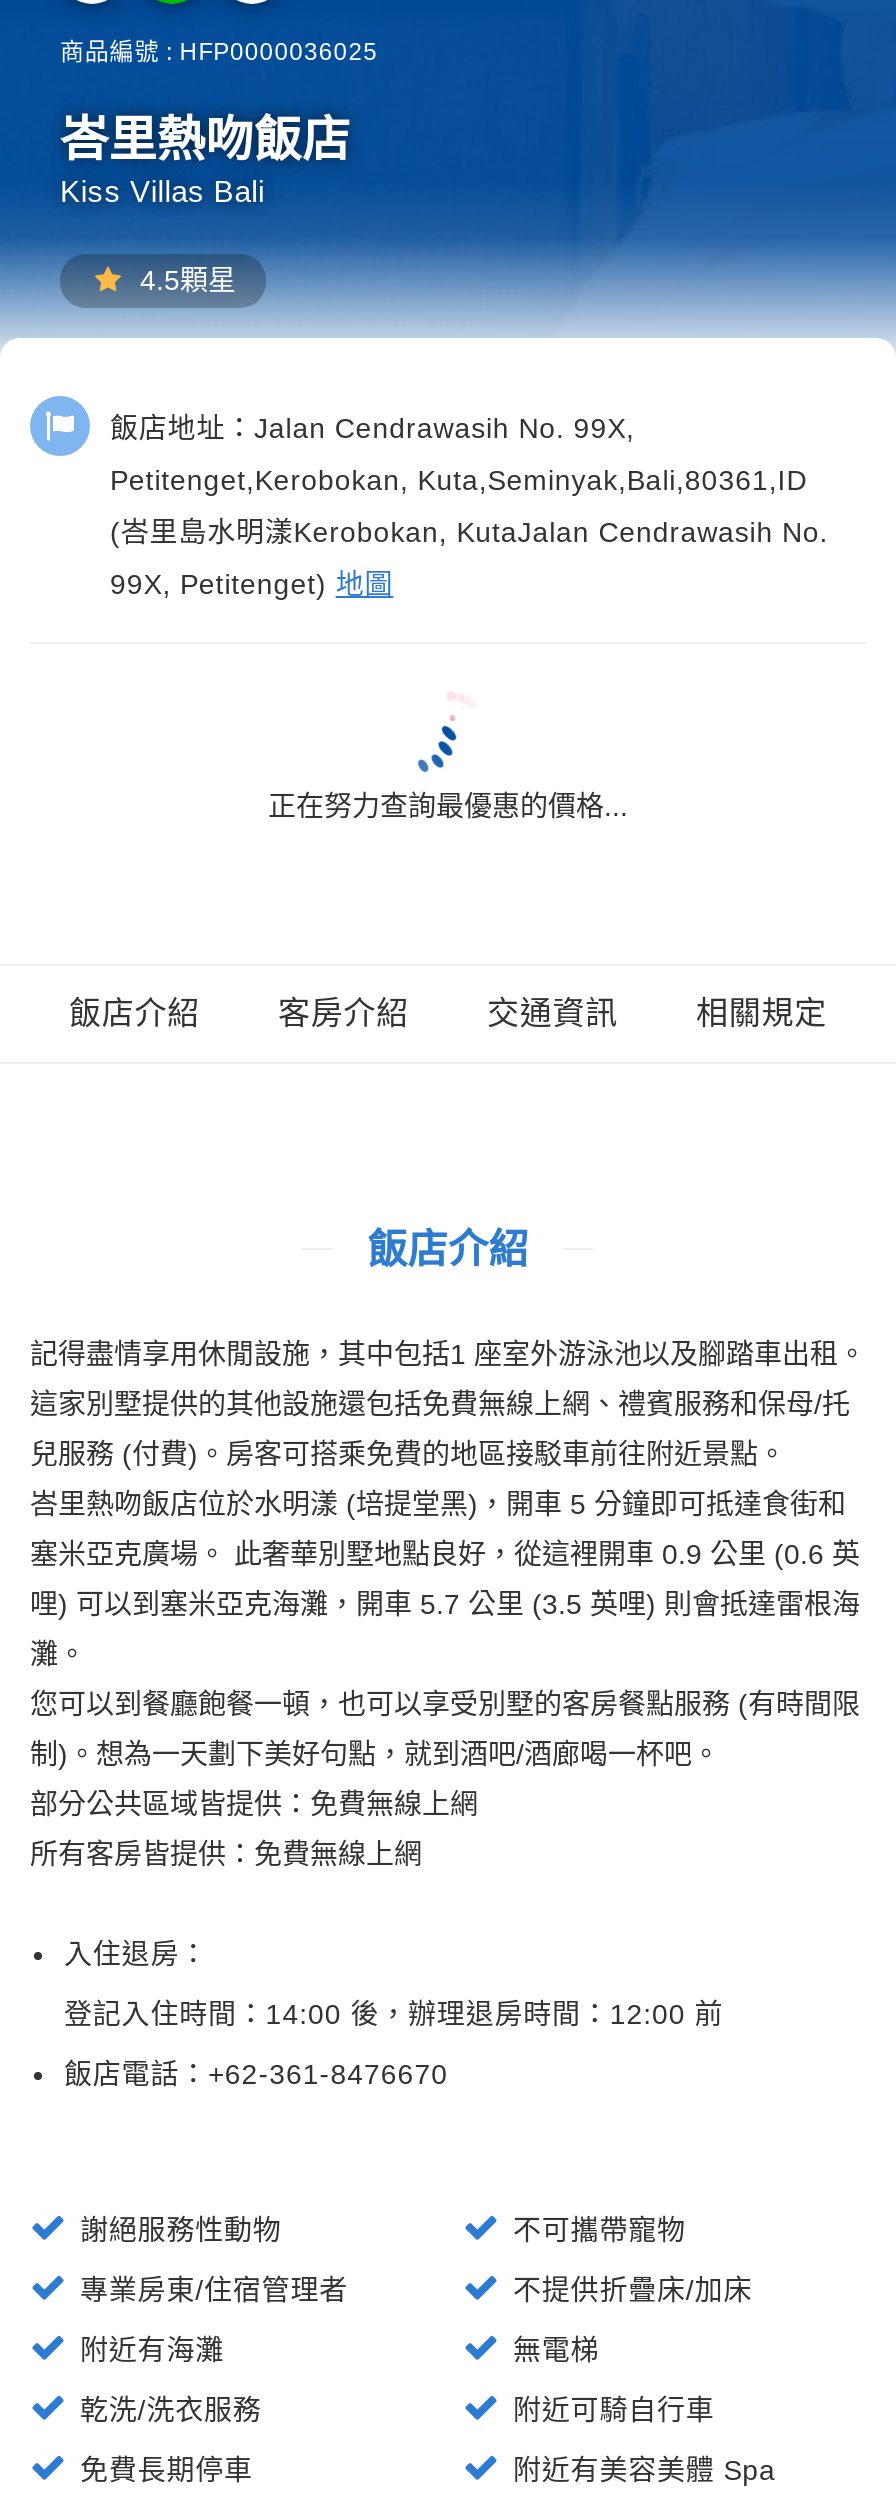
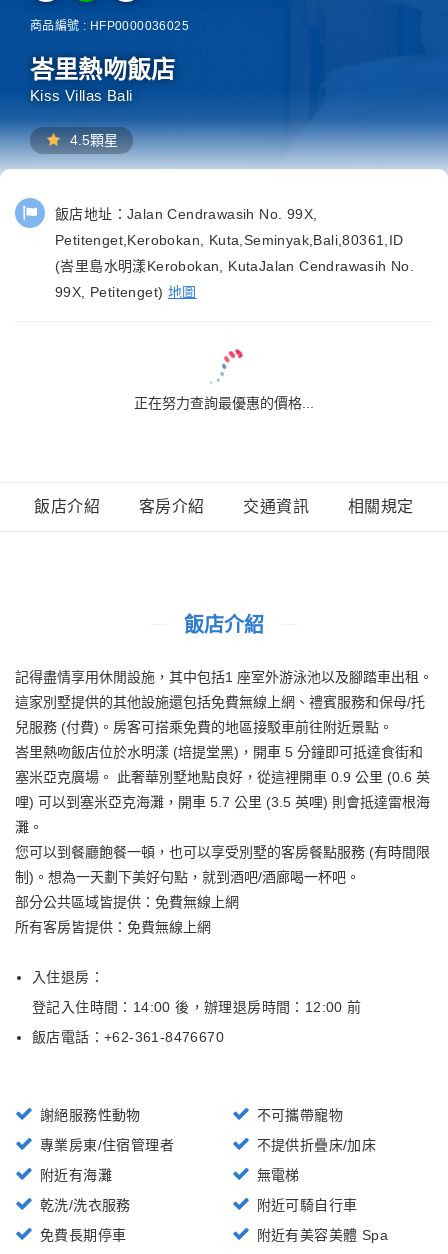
- [image]
+ [image]
